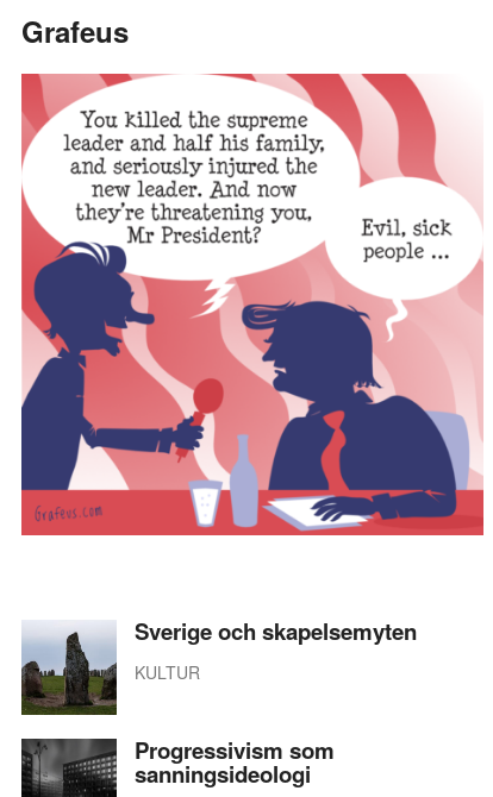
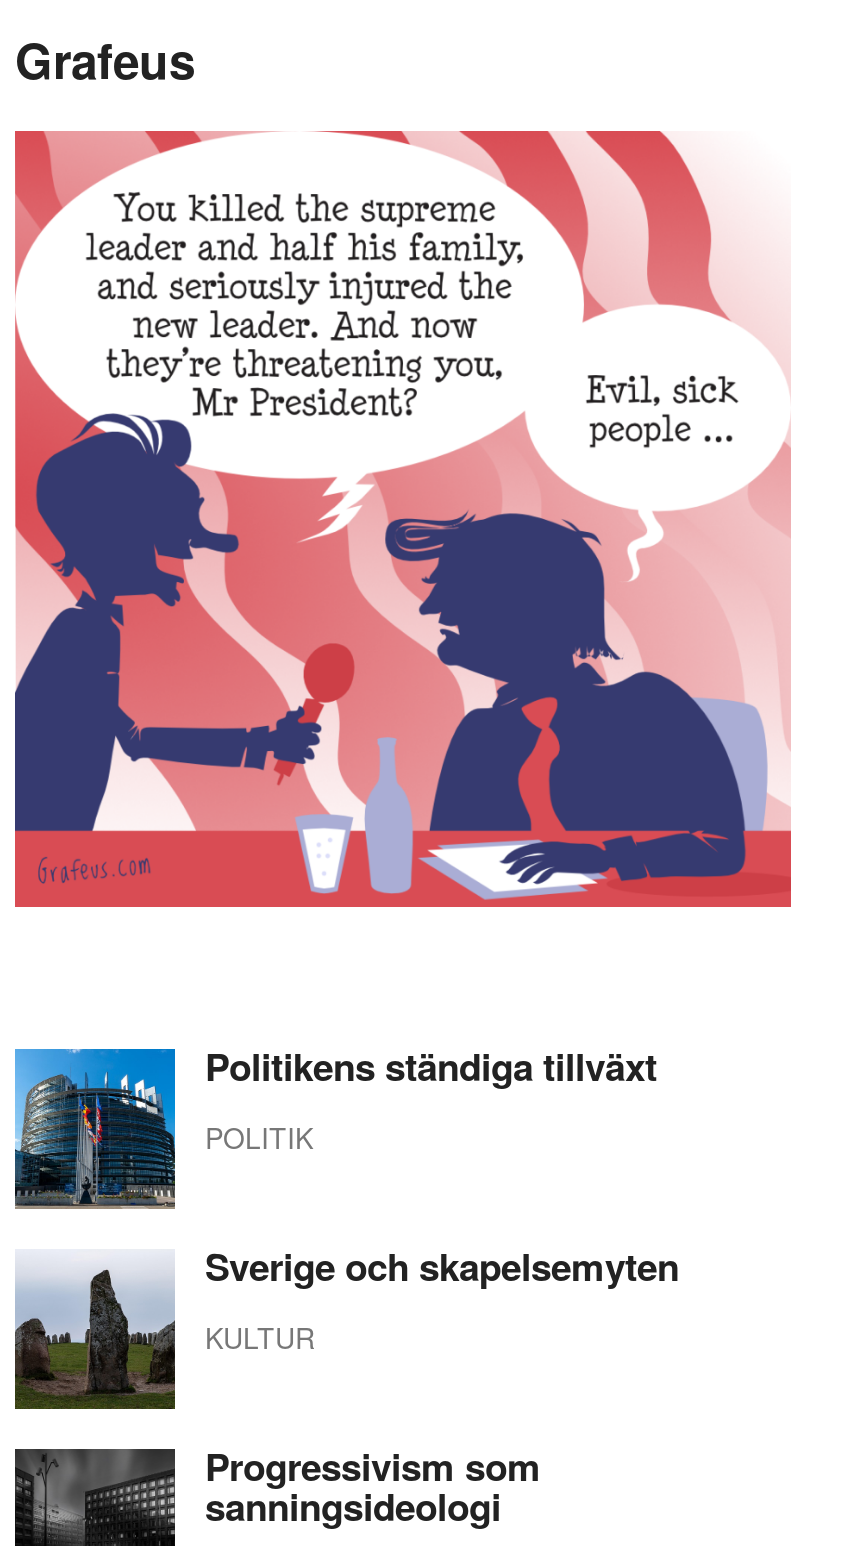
+ [image]
+ Politikens ständiga tillväxt
+ POLITIK
